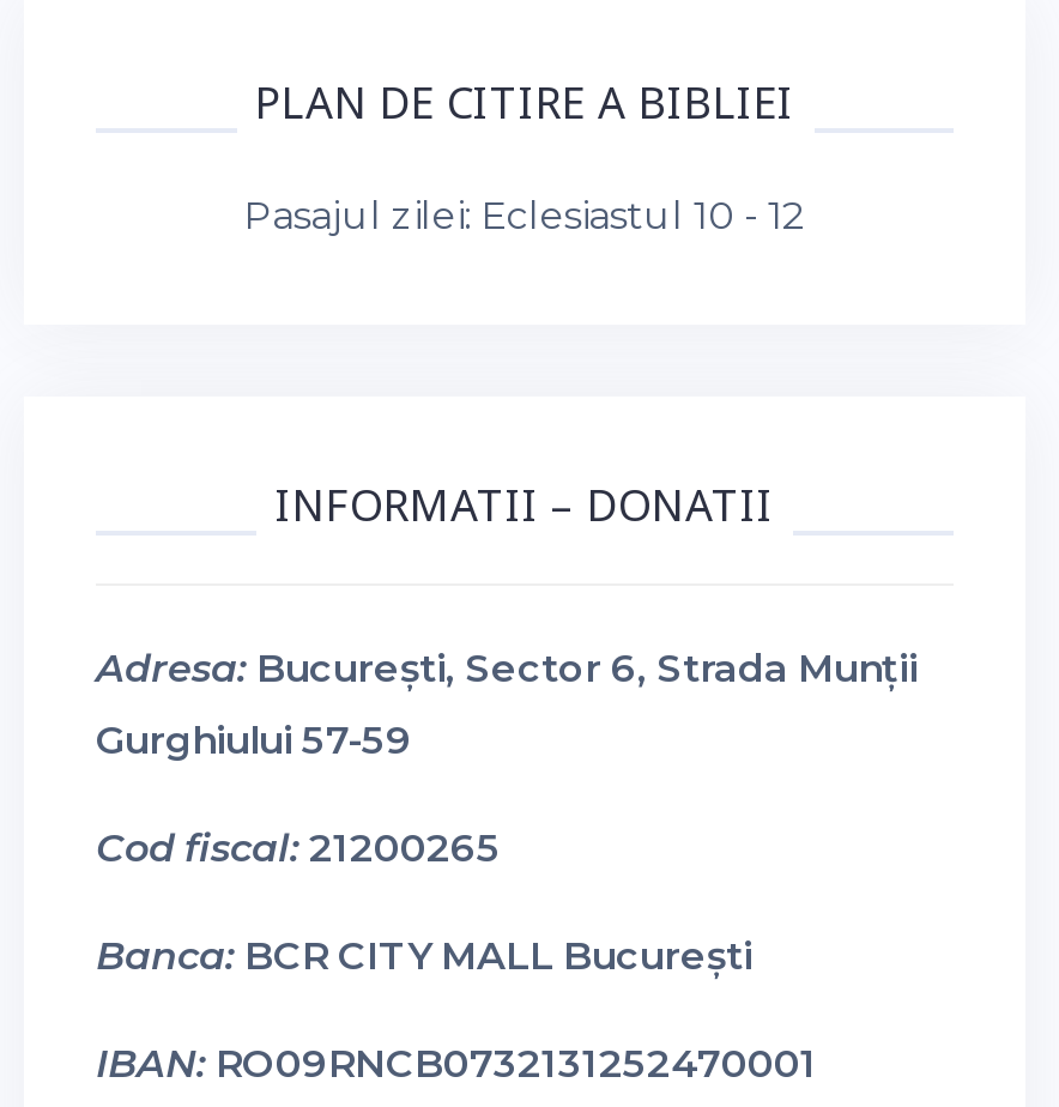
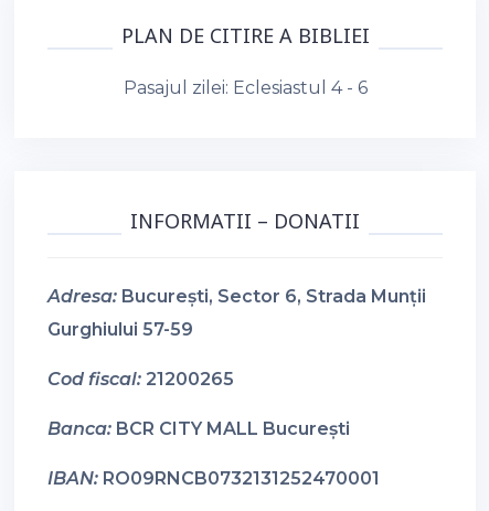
- Pasajul zilei: Eclesiastul 10 - 12
+ Pasajul zilei: Eclesiastul 4 - 6
